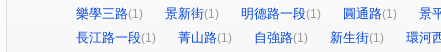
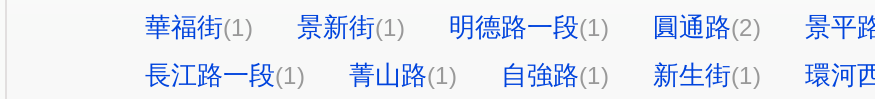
- 樂學三路(1)
+ 華福街(1)

- 圓通路(1)
+ 圓通路(2)
